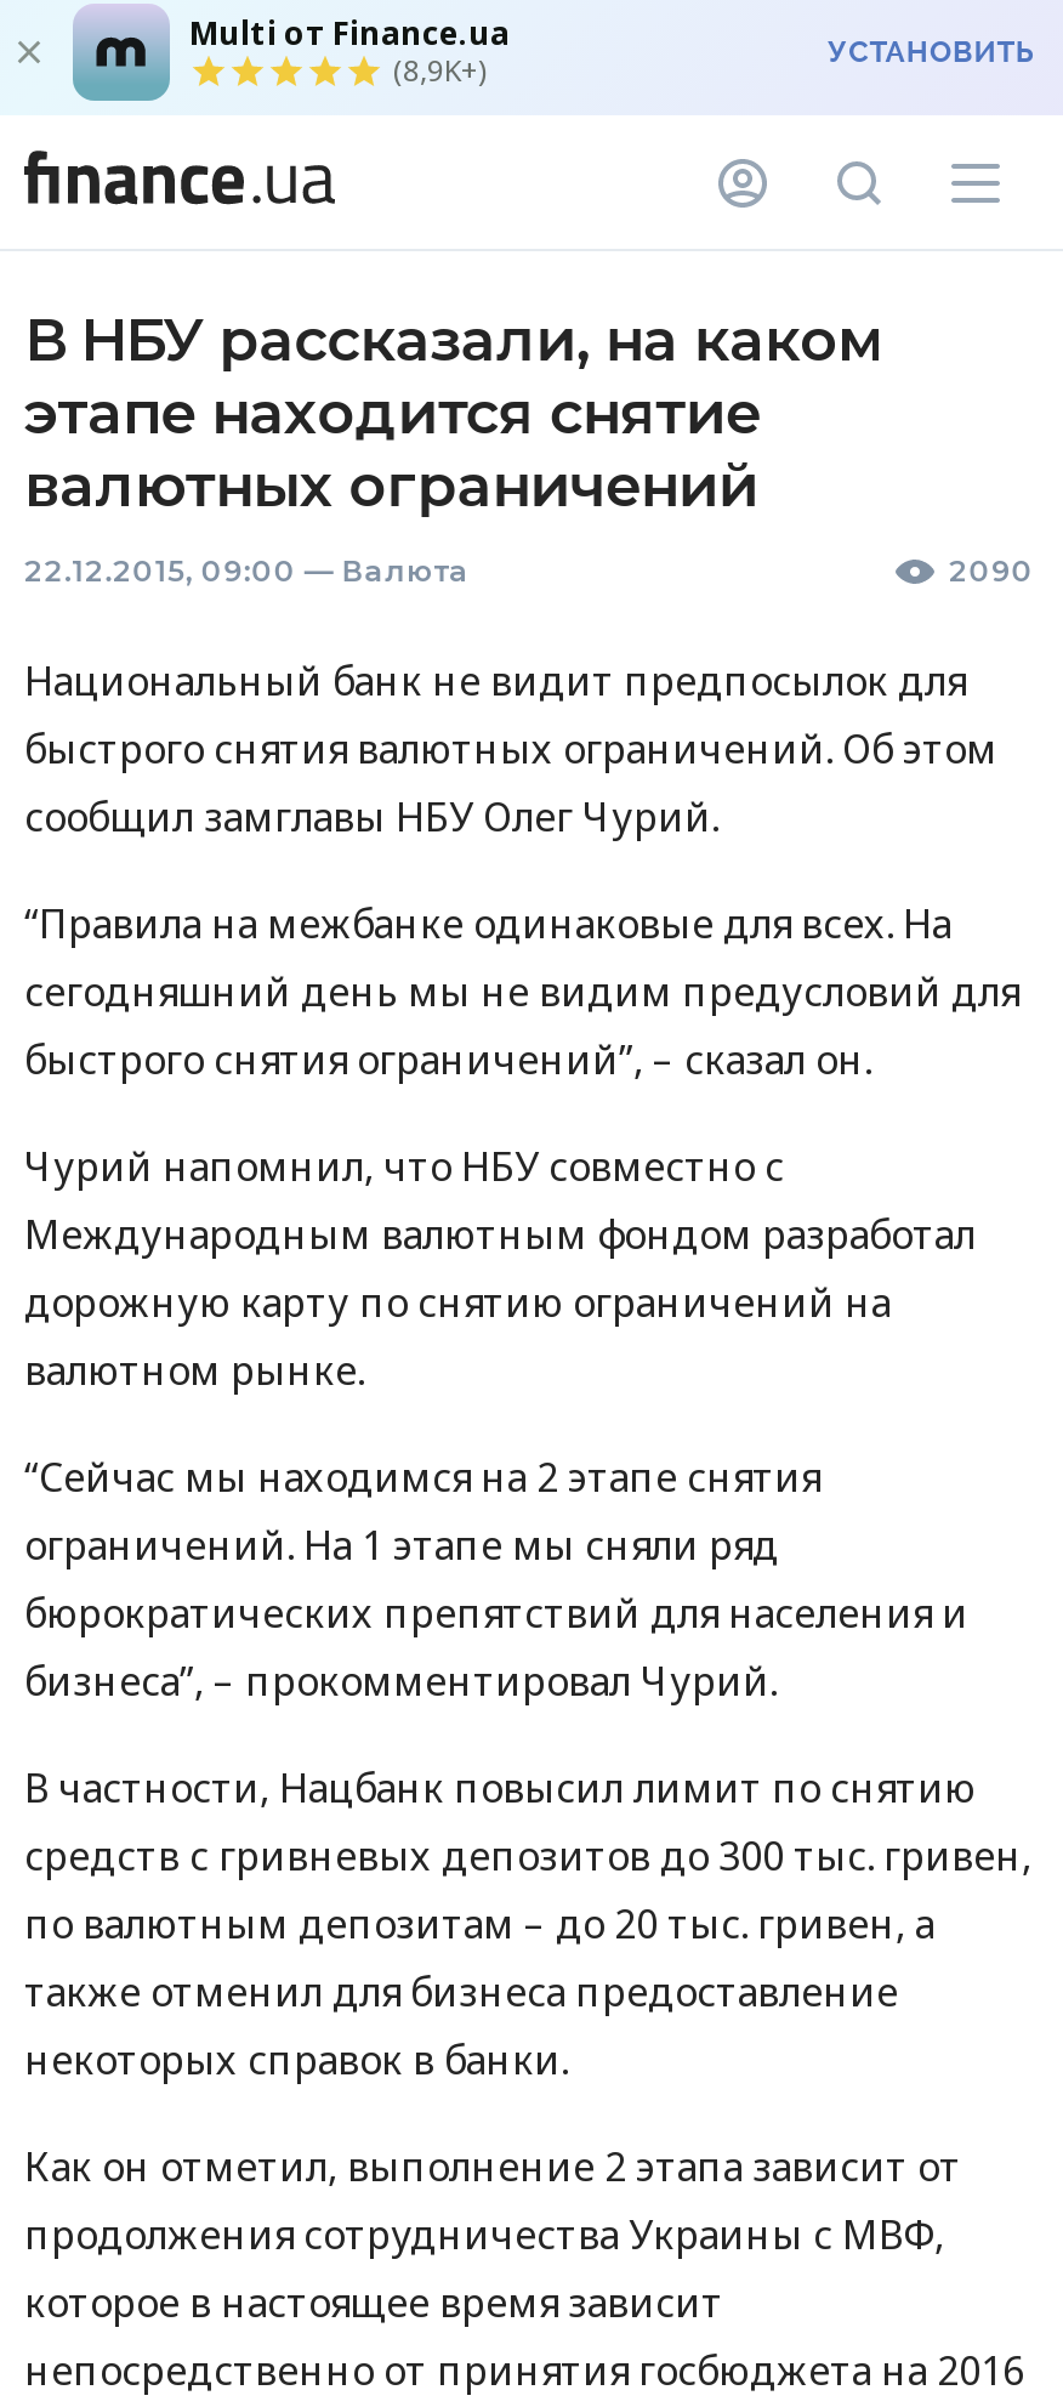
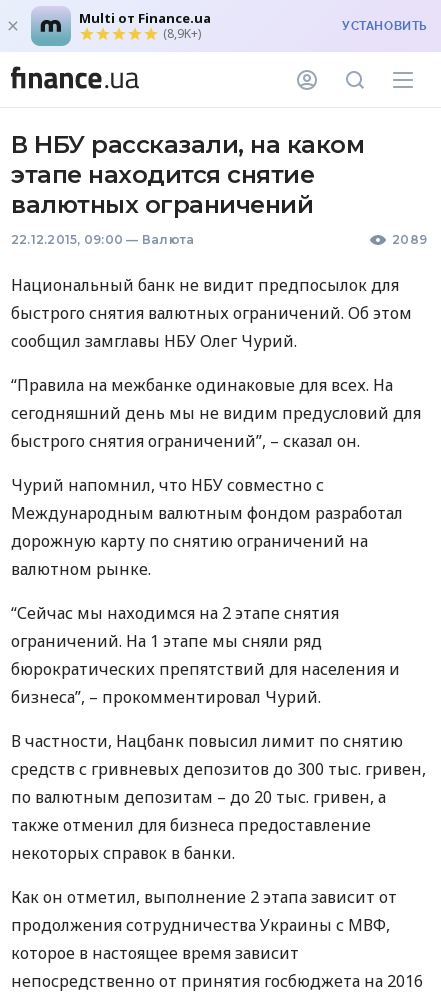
- 2090
+ 2089
